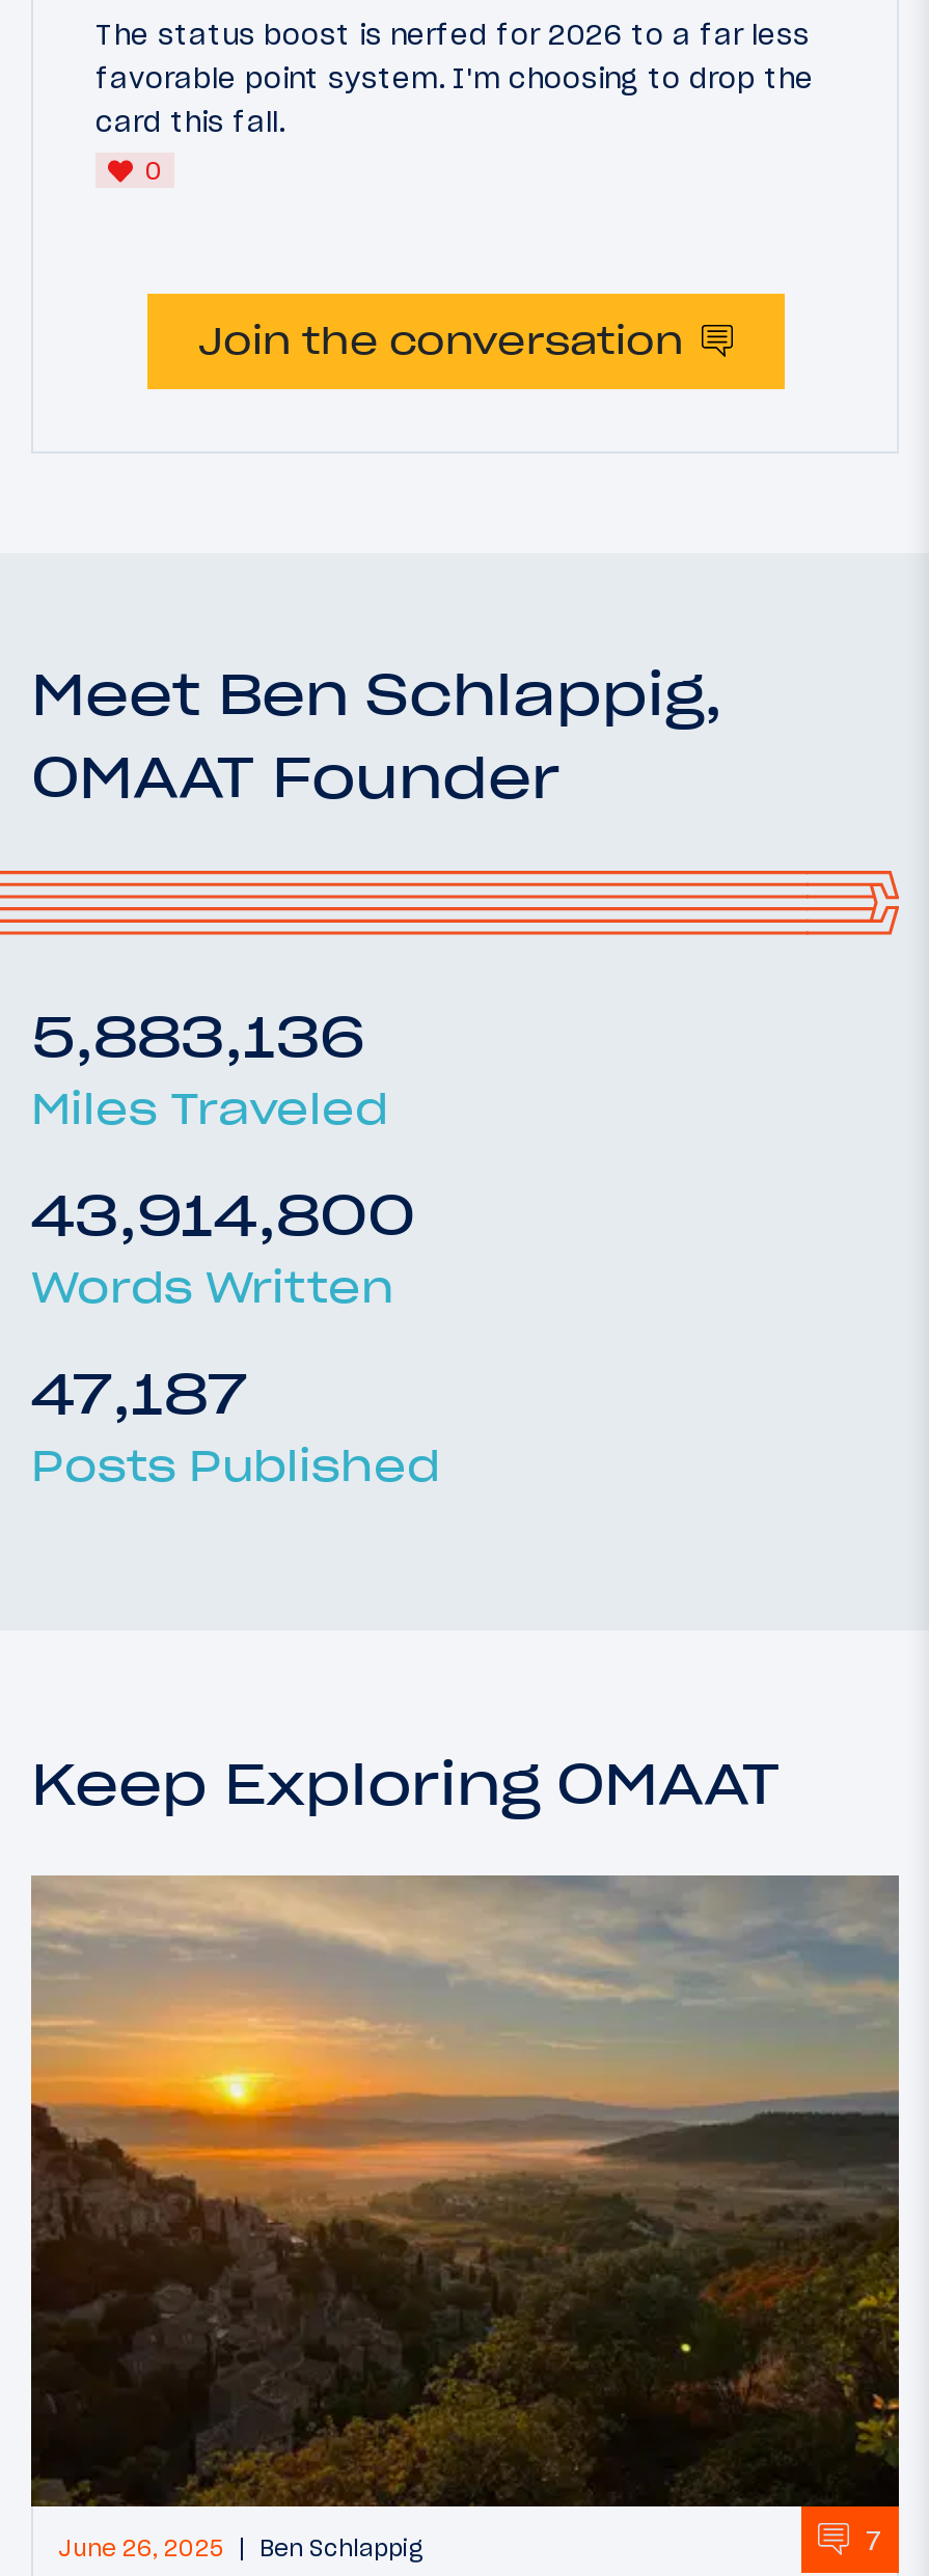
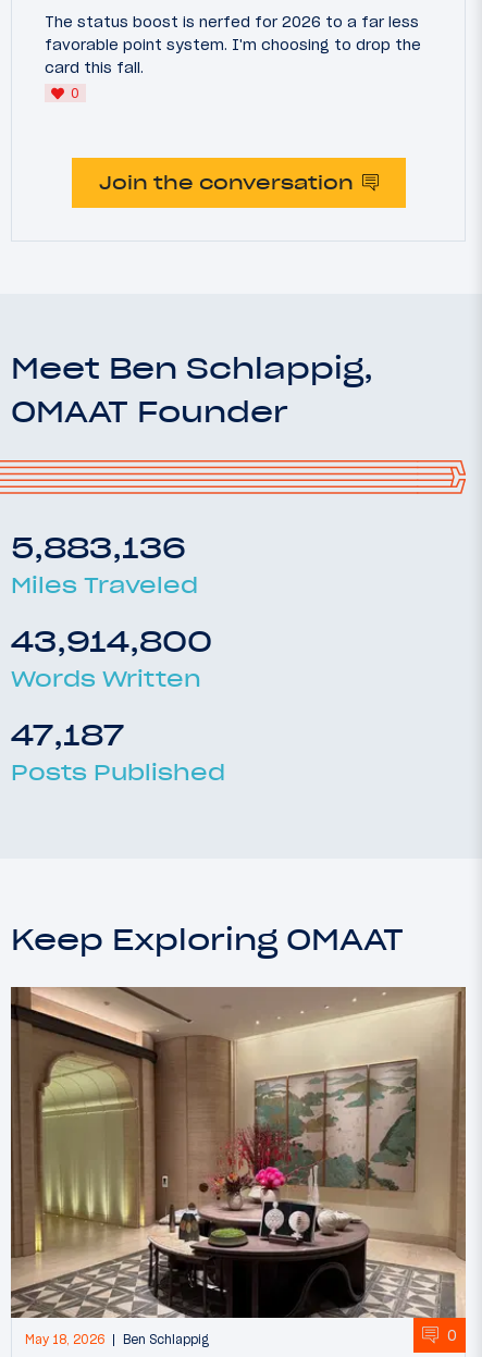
- [image]
- 7
+ [image]
+ 0

- June 26, 2025 Ben Schlappig
+ May 18, 2026 Ben Schlappig
